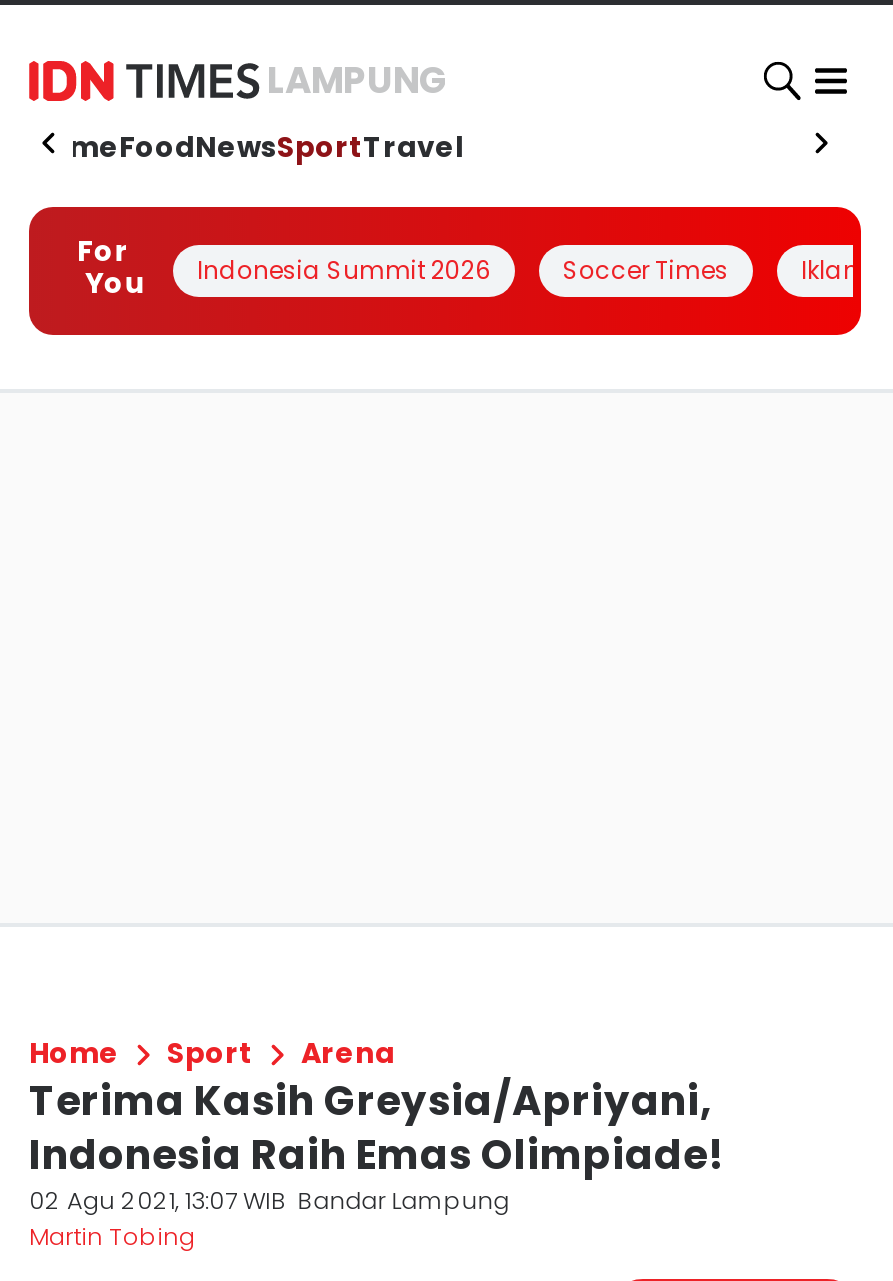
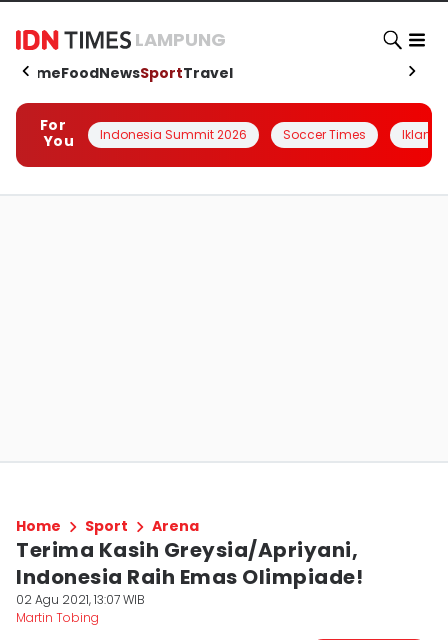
- 02 Agu 2021, 13:07 WIB Bandar Lampung
+ 02 Agu 2021, 13:07 WIB
